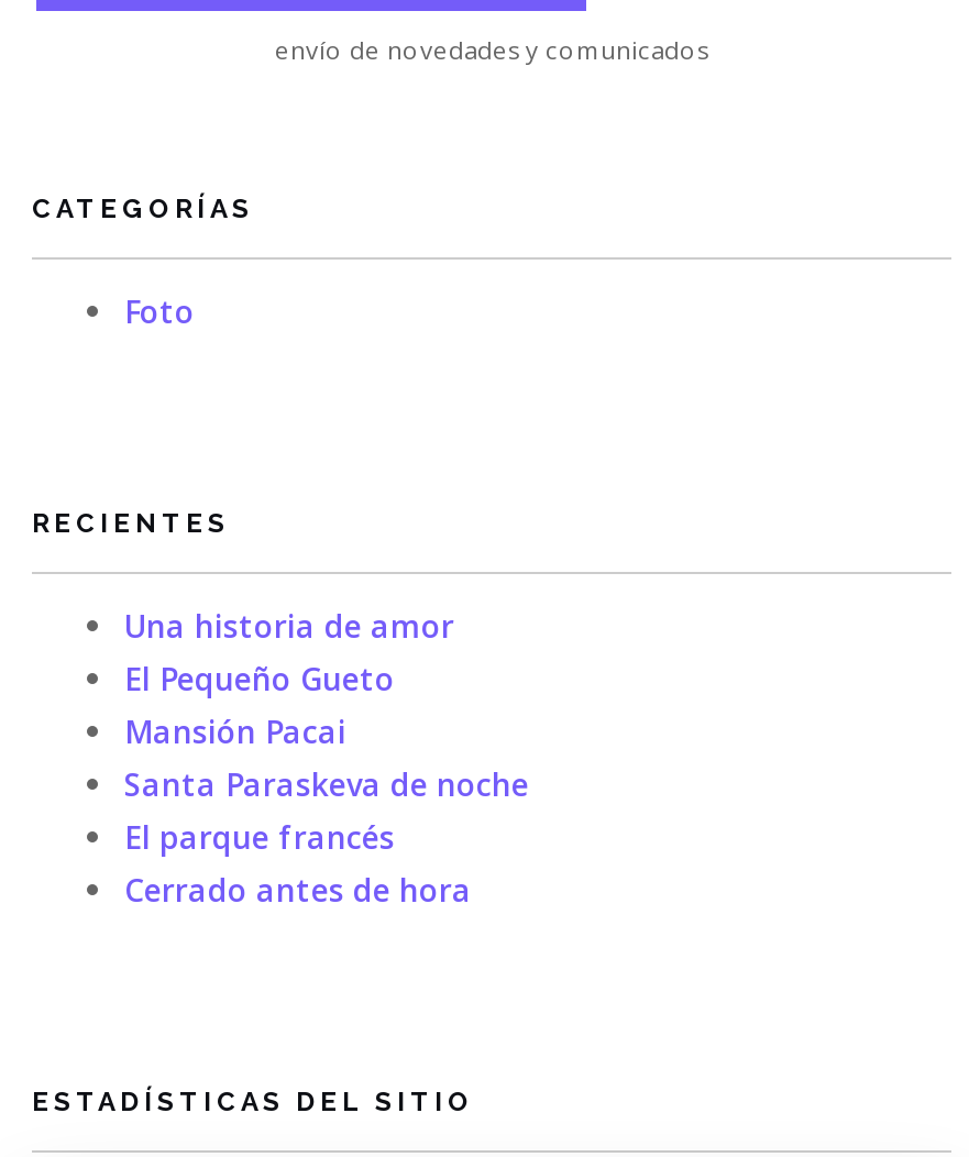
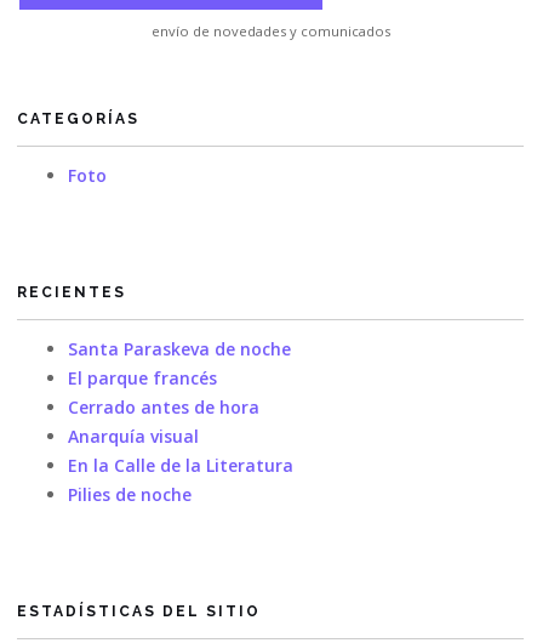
- Una historia de amor
- El Pequeño Gueto
- Mansión Pacai

moved up: Santa Paraskeva de noche | El parque francés | Cerrado antes de hora

+ Anarquía visual
+ En la Calle de la Literatura
+ Pilies de noche
